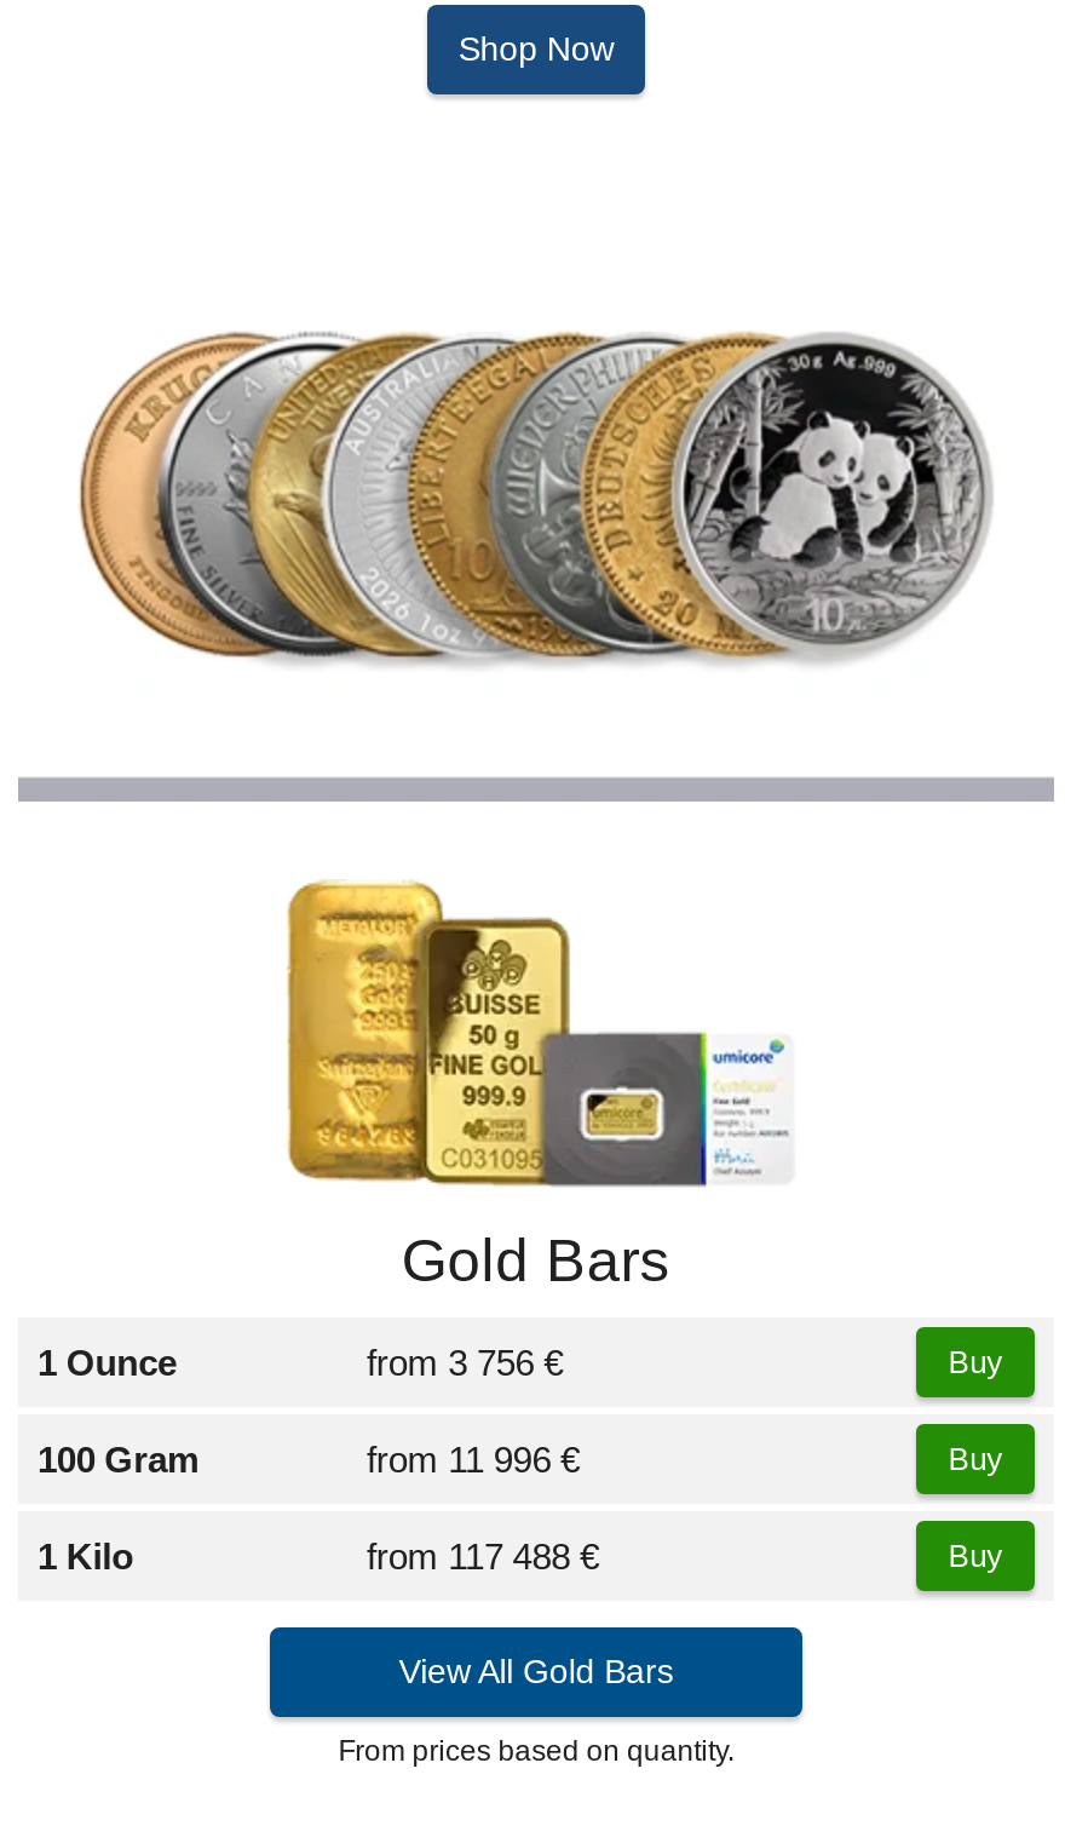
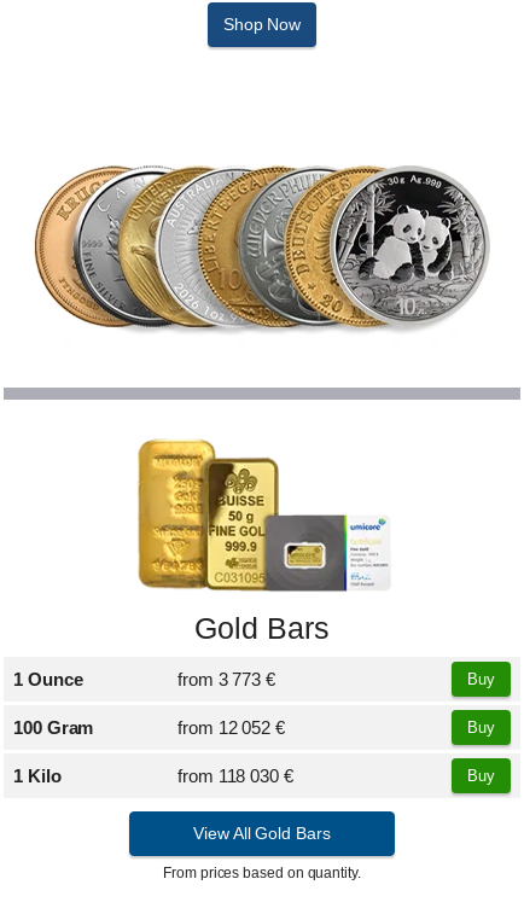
- from 3 756 €
+ from 3 773 €

- from 11 996 €
+ from 12 052 €

- from 117 488 €
+ from 118 030 €
